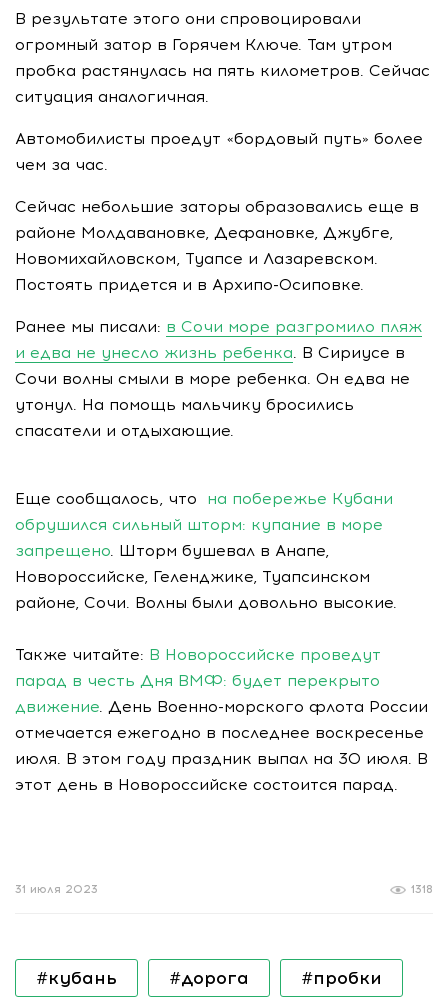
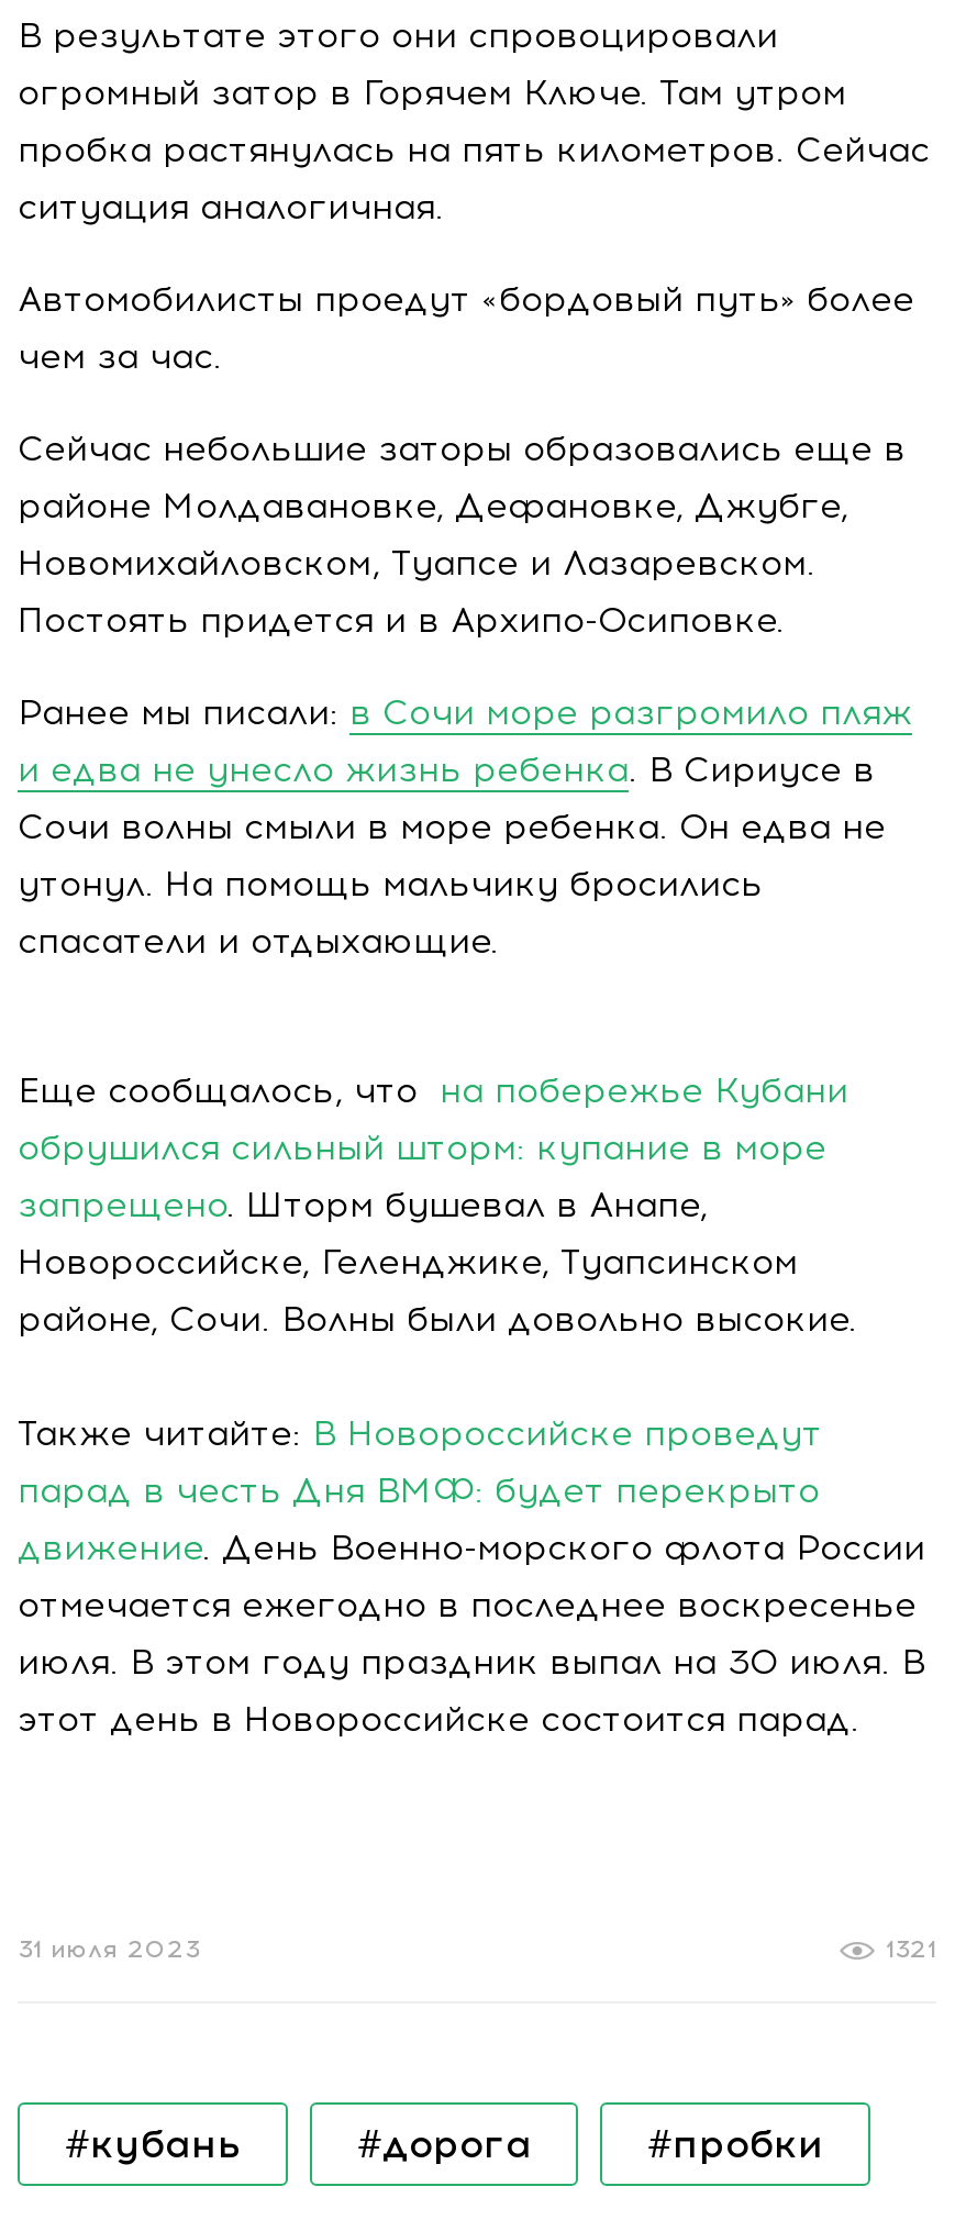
- 1318
+ 1321
